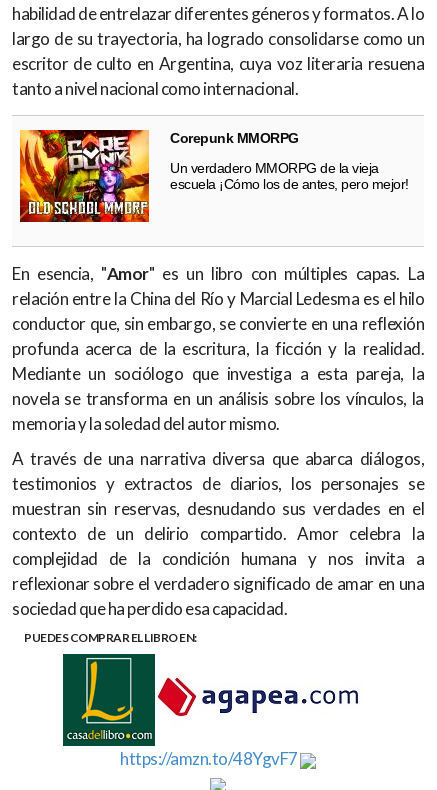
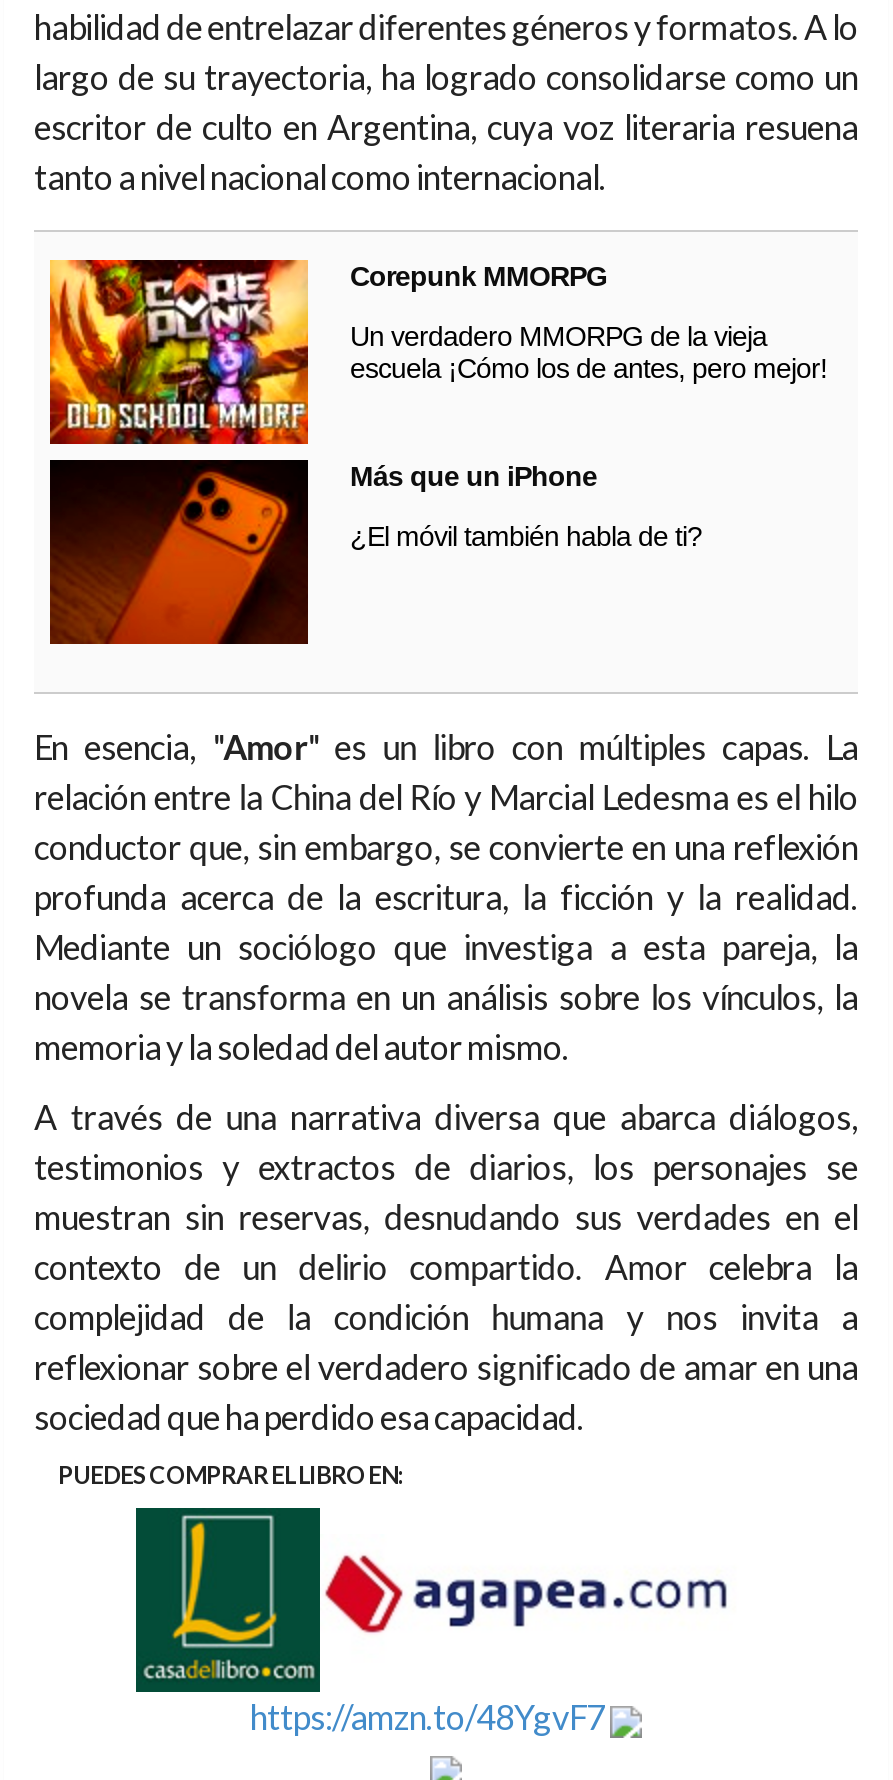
+ [image]
+ Más que un iPhone
+ ¿El móvil también habla de ti?
